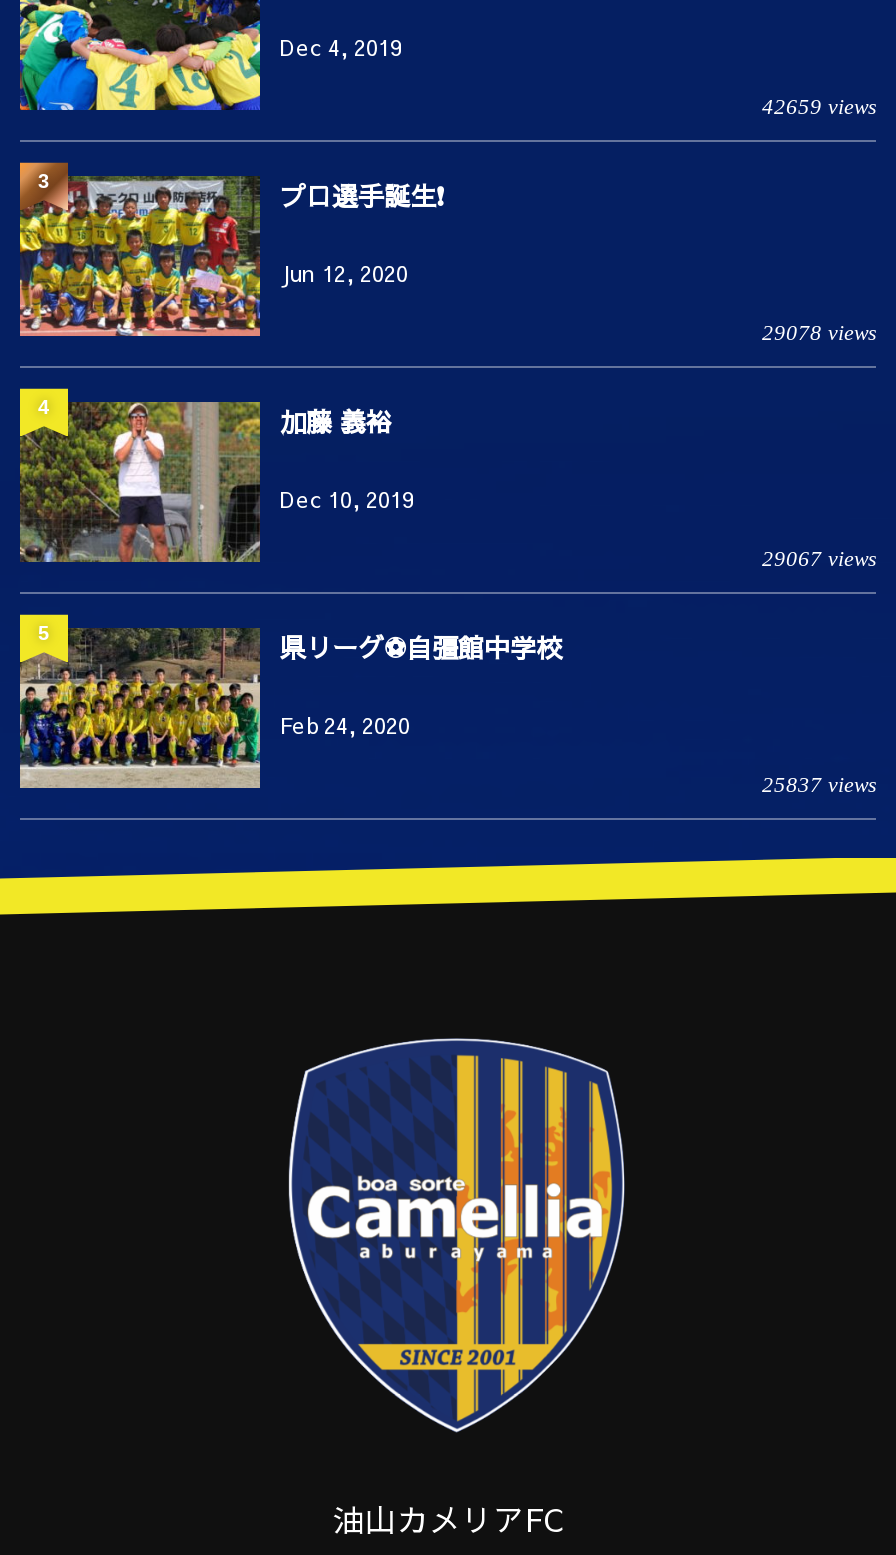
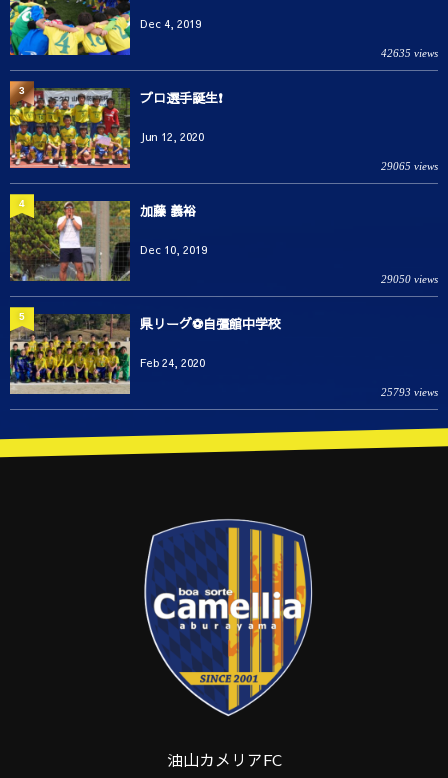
- 42659 views
+ 42635 views

- 29078 views
+ 29065 views

- 29067 views
+ 29050 views

- 25837 views
+ 25793 views
